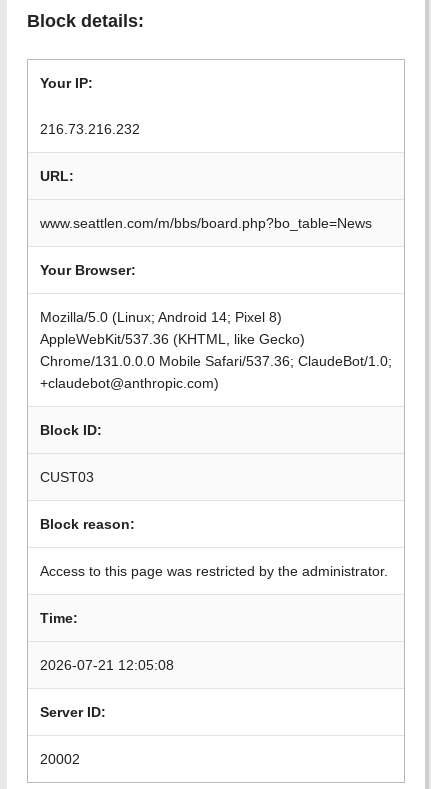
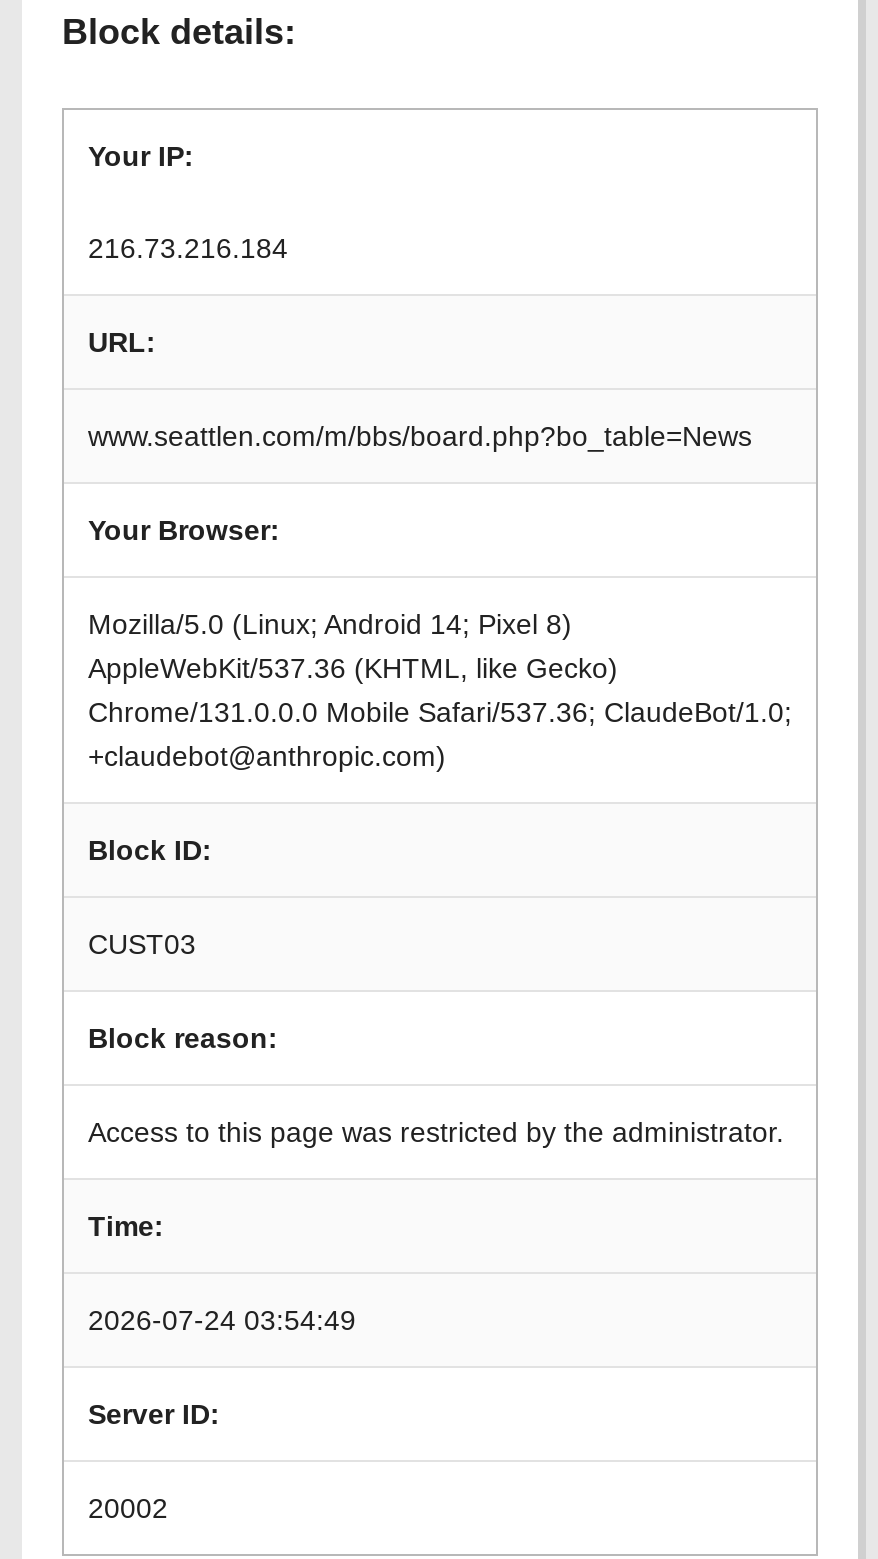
- 216.73.216.232
+ 216.73.216.184

- 2026-07-21 12:05:08
+ 2026-07-24 03:54:49
